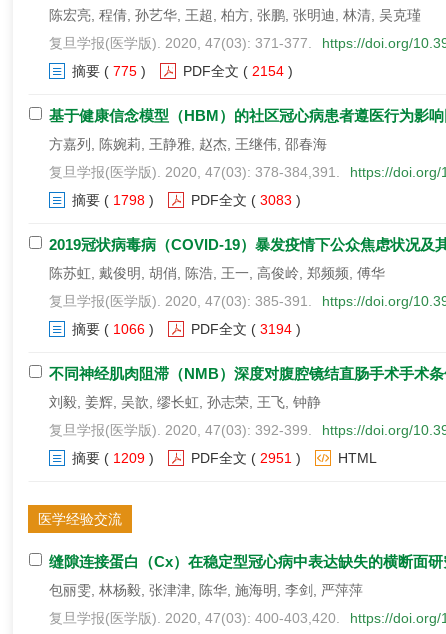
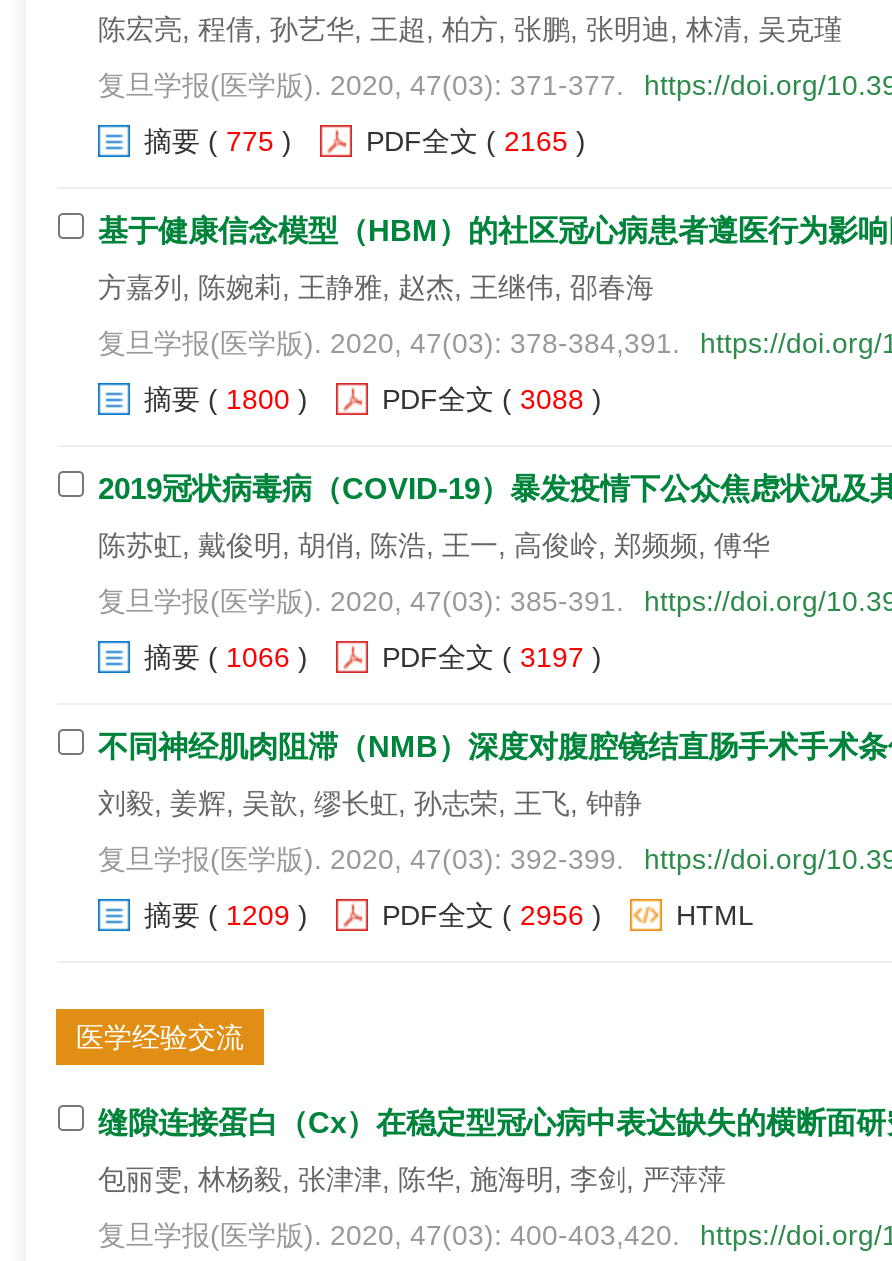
- PDF全文( 2154)
+ PDF全文( 2165)

- 摘要( 1798)
+ 摘要( 1800)

- PDF全文( 3083)
+ PDF全文( 3088)

- PDF全文( 3194)
+ PDF全文( 3197)

- PDF全文( 2951)
+ PDF全文( 2956)
